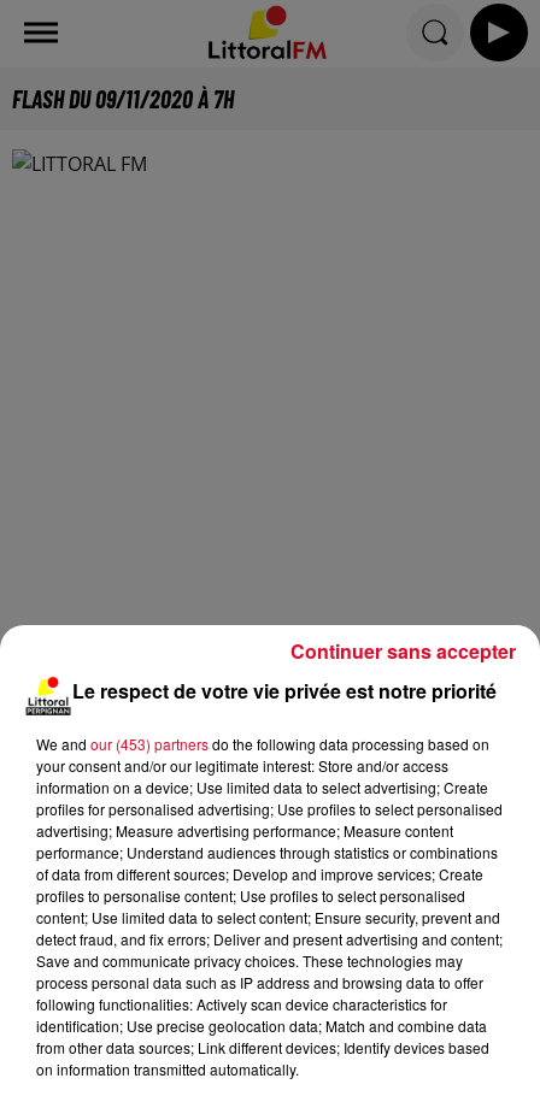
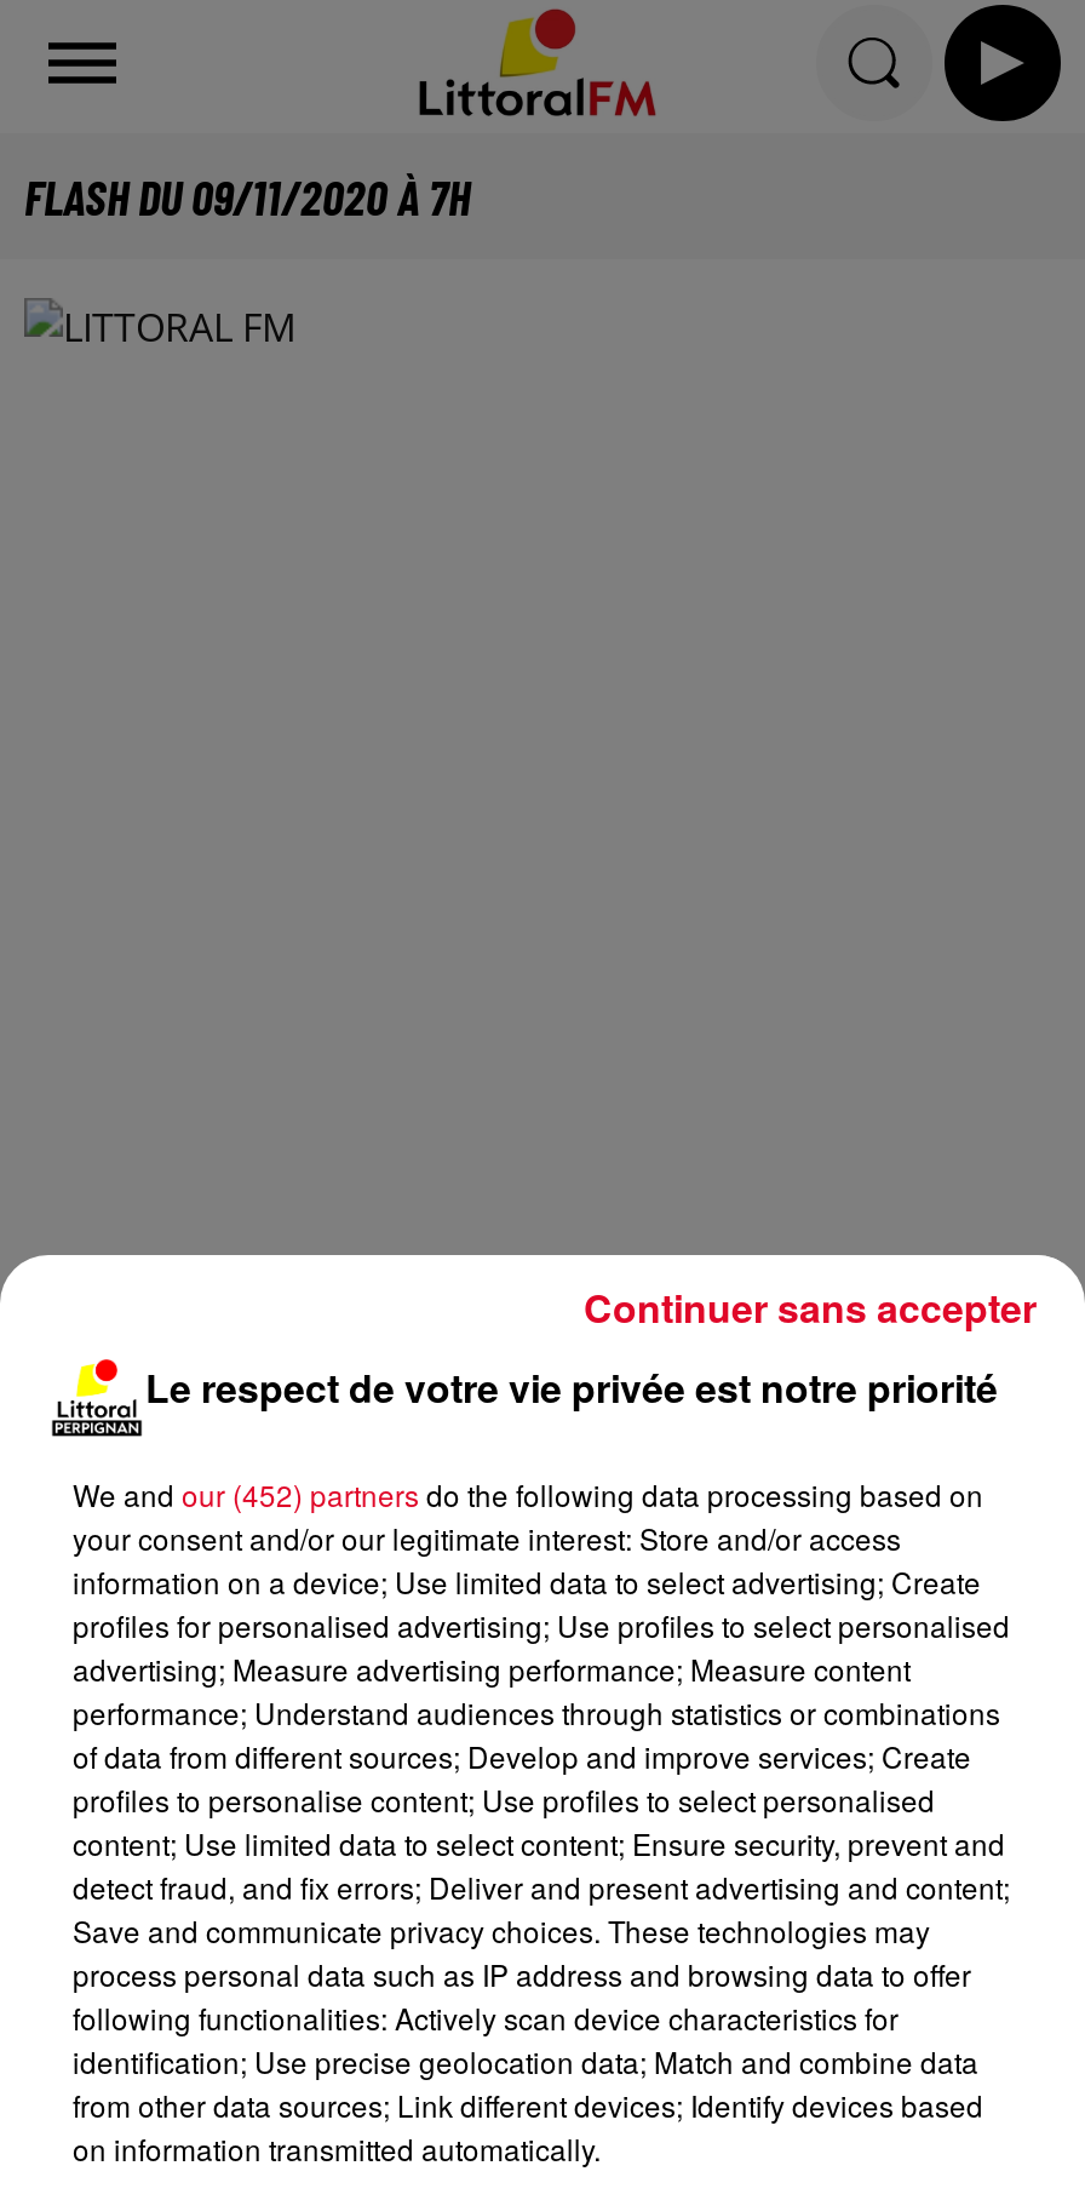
- We and our (453) partners do the following data processing based on
+ We and our (452) partners do the following data processing based on
